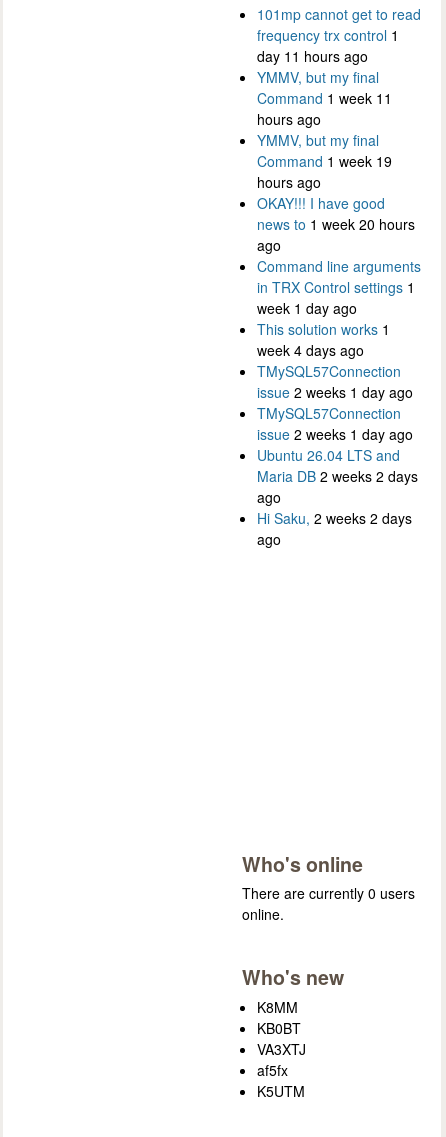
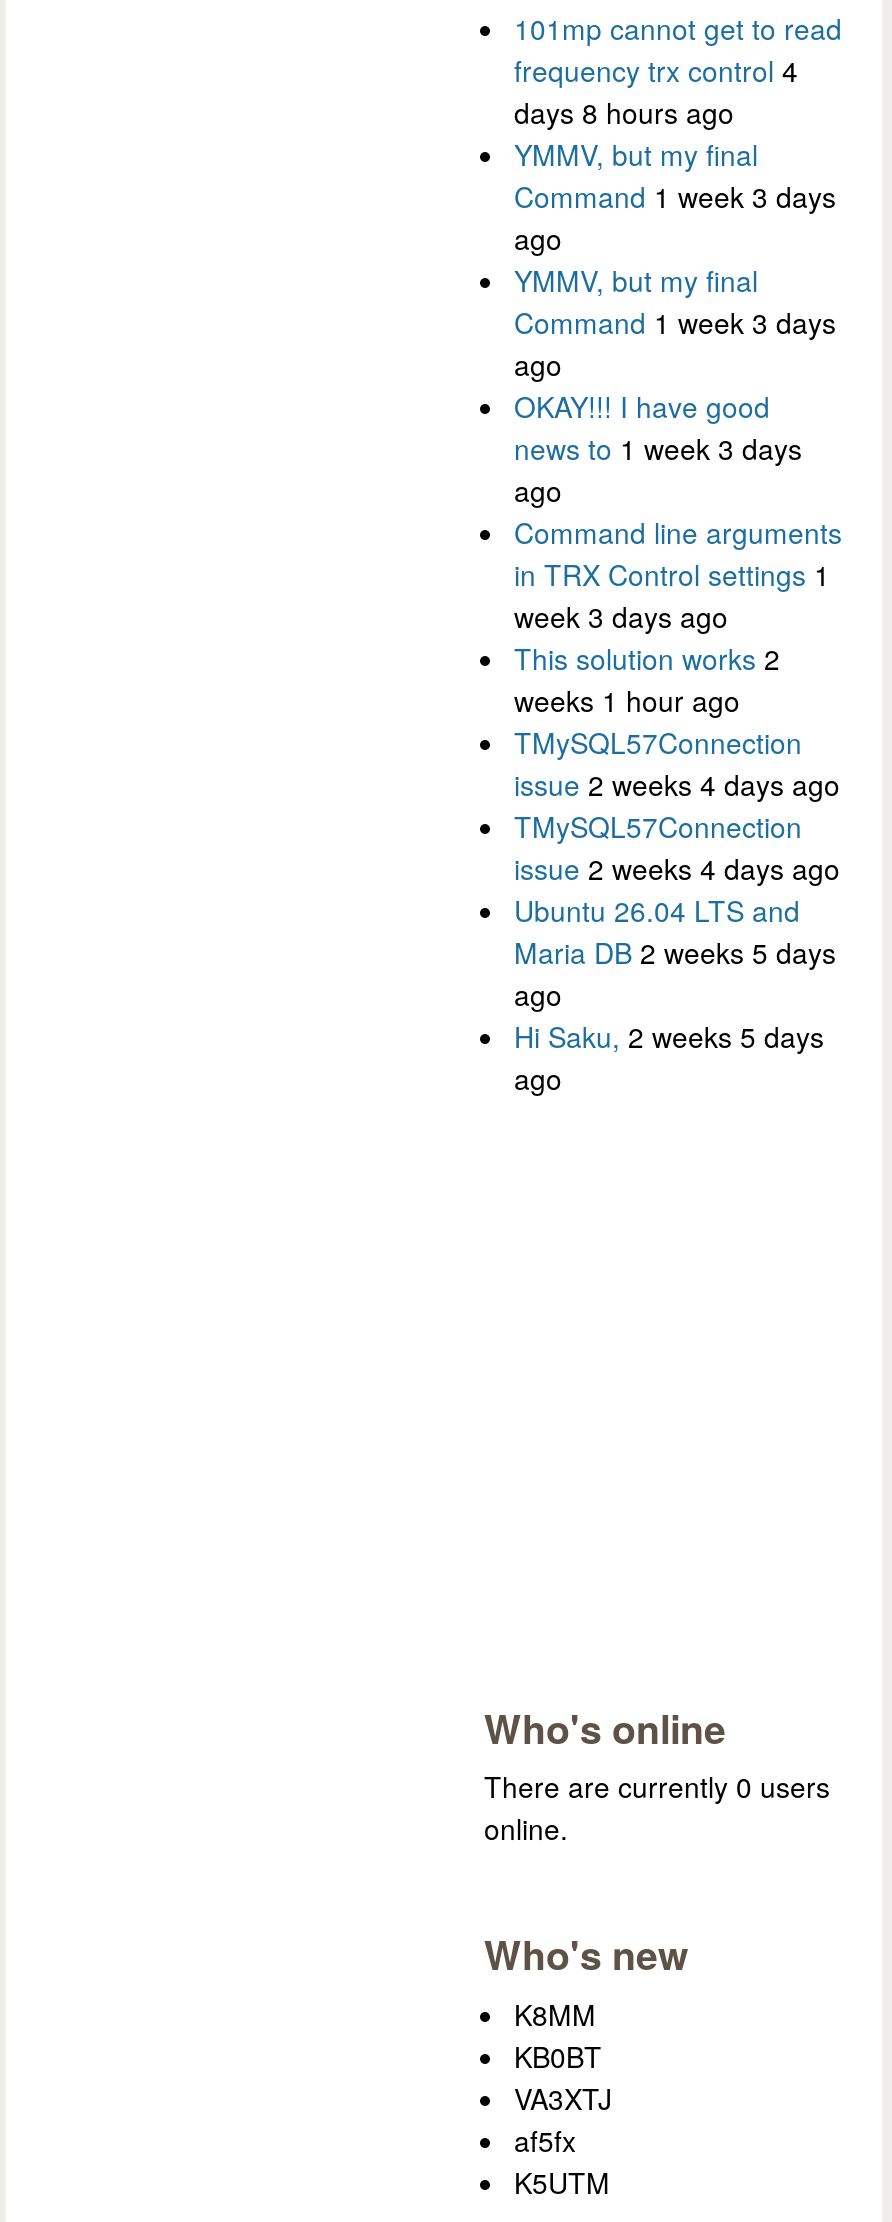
- frequency trx control 1
+ frequency trx control 4

- day 11 hours ago
+ days 8 hours ago

- Command 1 week 11
- hours ago
+ Command 1 week 3 days
+ ago

- Command 1 week 19
- hours ago
+ Command 1 week 3 days
+ ago

- news to 1 week 20 hours
+ news to 1 week 3 days

- week 1 day ago
+ week 3 days ago

- This solution works 1
+ This solution works 2

- week 4 days ago
+ weeks 1 hour ago

- issue 2 weeks 1 day ago
+ issue 2 weeks 4 days ago

- issue 2 weeks 1 day ago
+ issue 2 weeks 4 days ago

- Maria DB 2 weeks 2 days
+ Maria DB 2 weeks 5 days

- Hi Saku, 2 weeks 2 days
+ Hi Saku, 2 weeks 5 days
